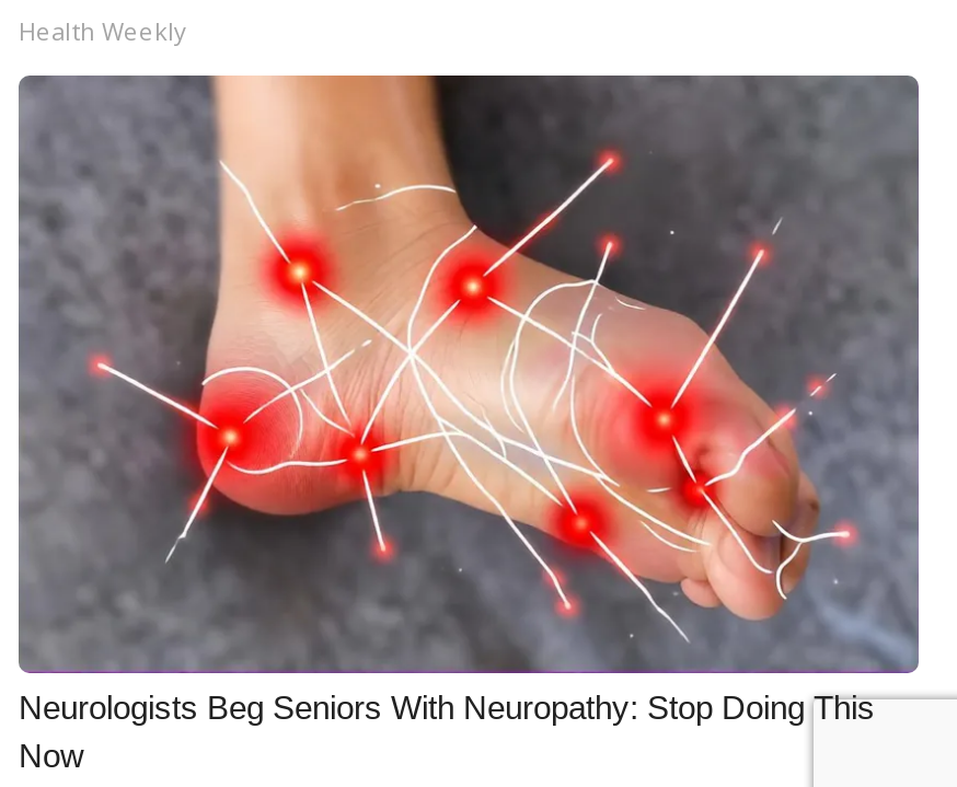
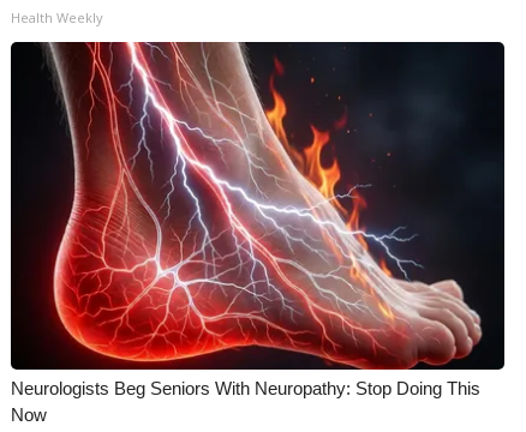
- [image]
+ [image]
